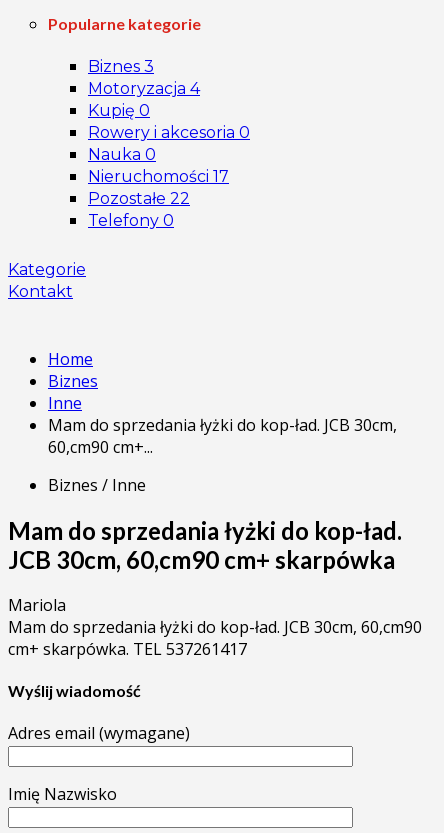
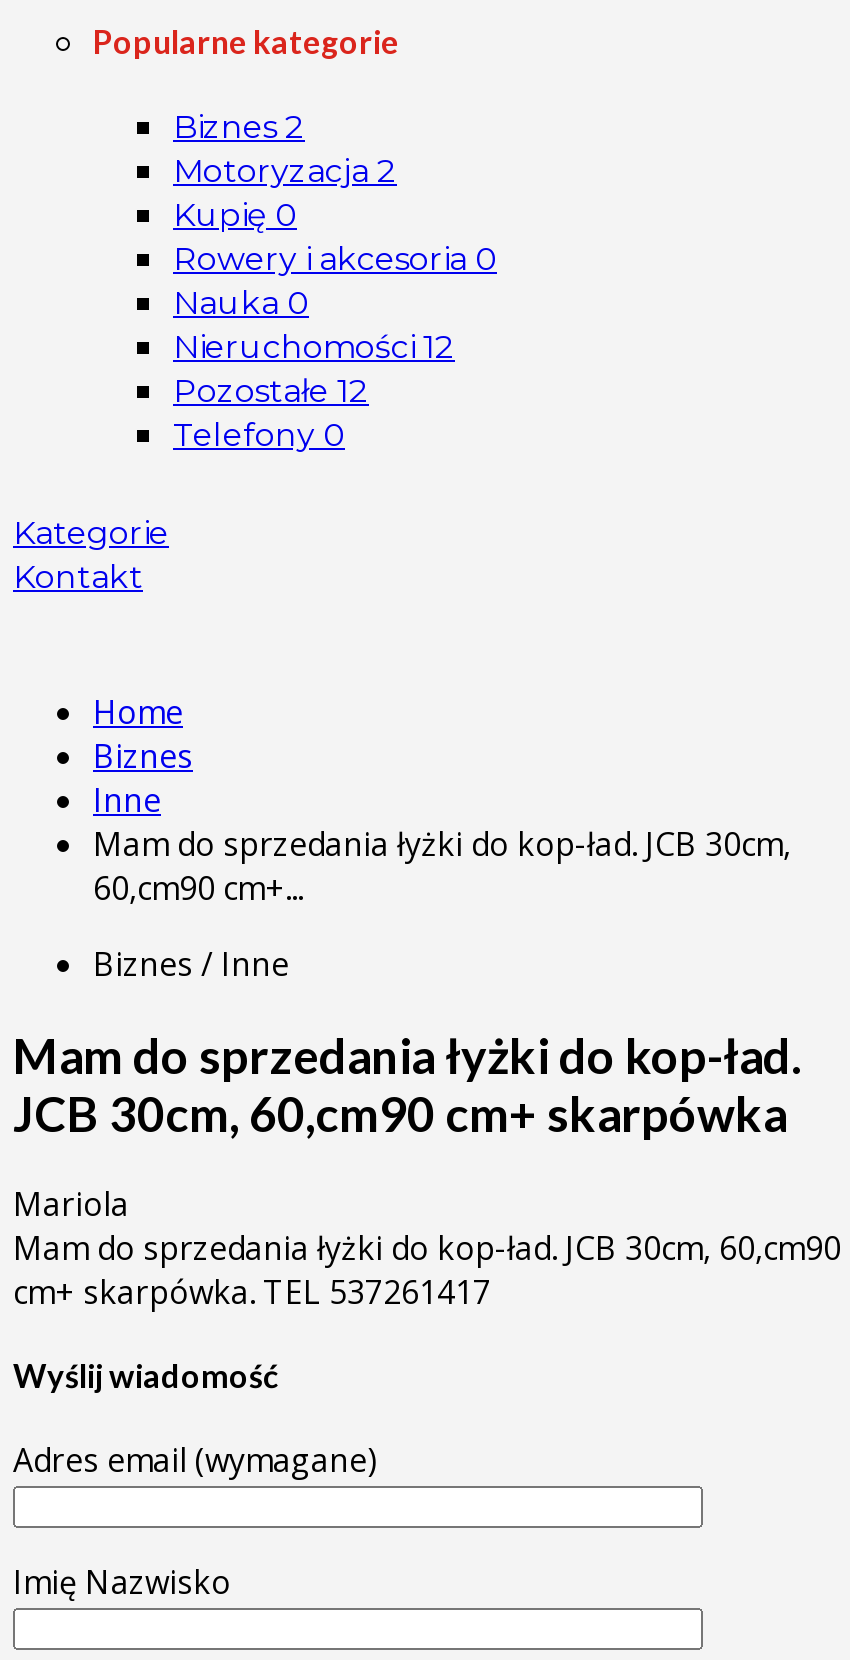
- Biznes 3
+ Biznes 2

- Motoryzacja 4
+ Motoryzacja 2

- Nieruchomości 17
+ Nieruchomości 12

- Pozostałe 22
+ Pozostałe 12
